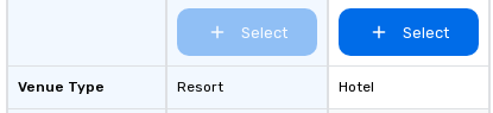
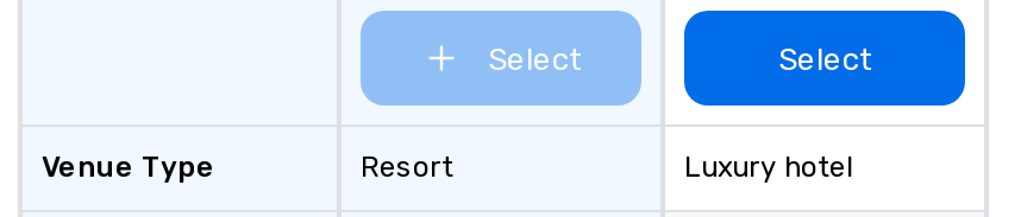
- Hotel
+ Luxury hotel
